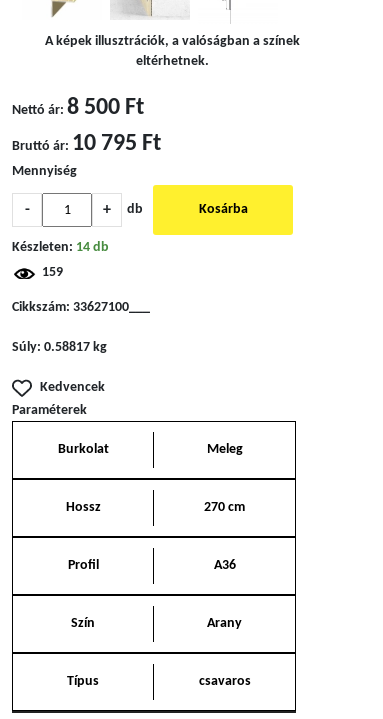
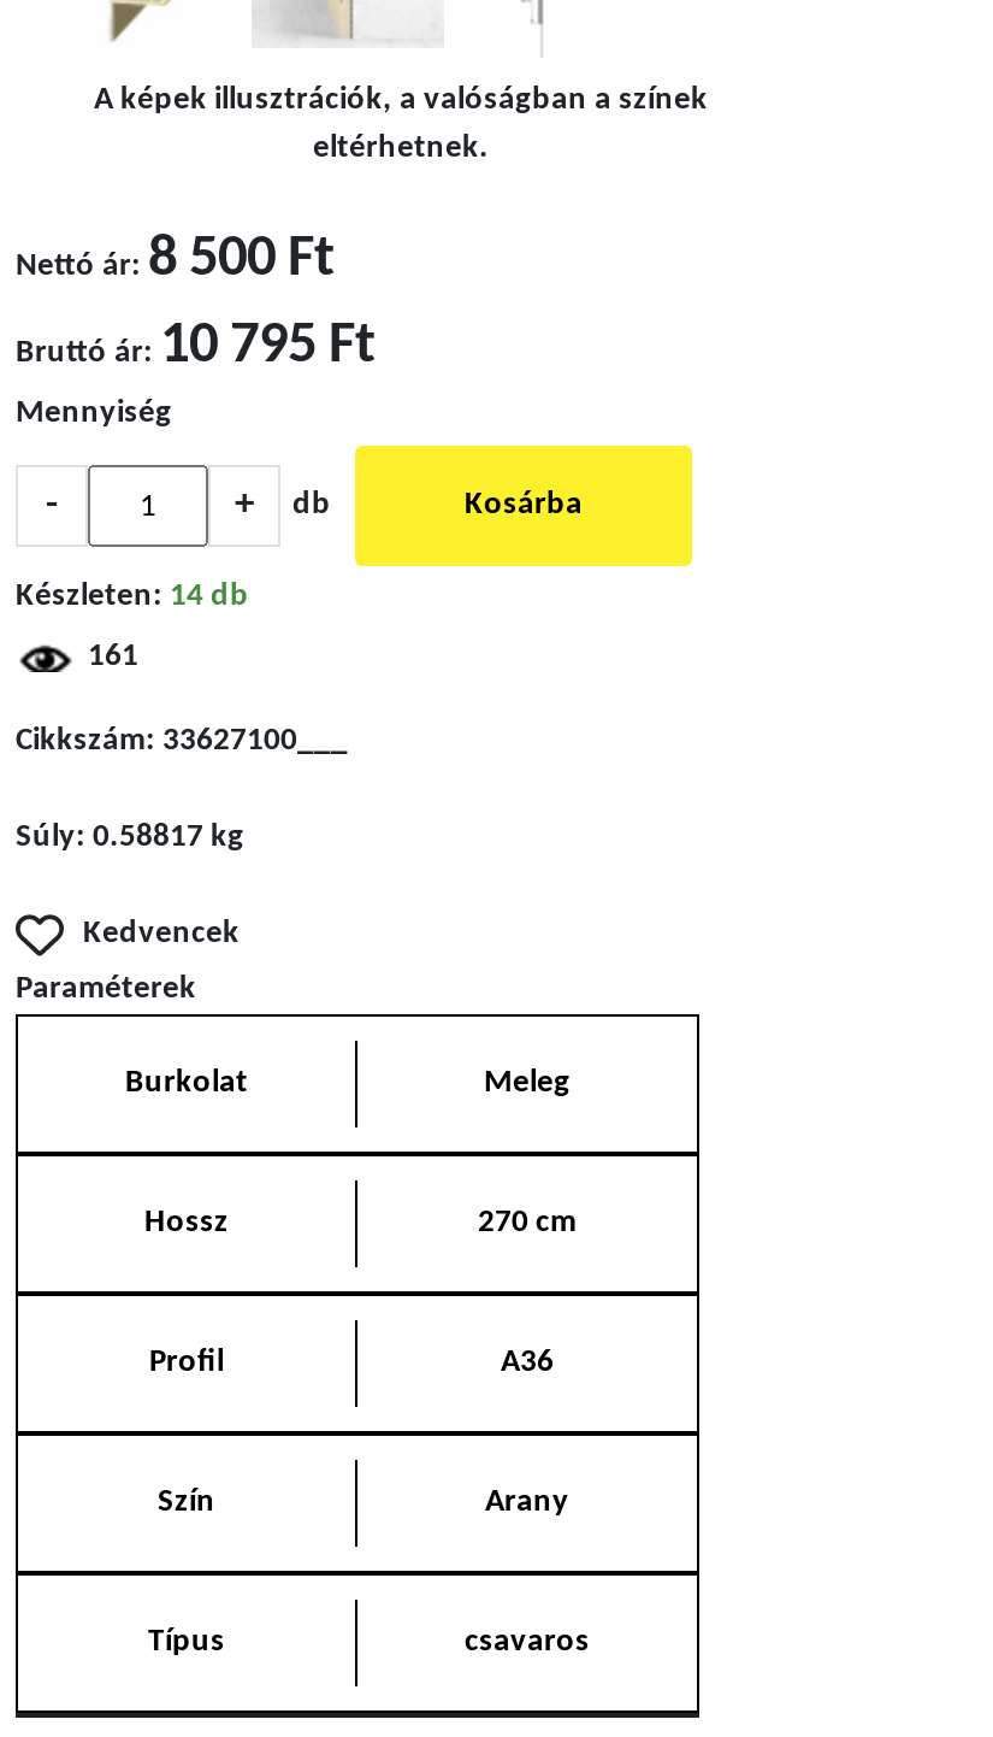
- 159
+ 161
